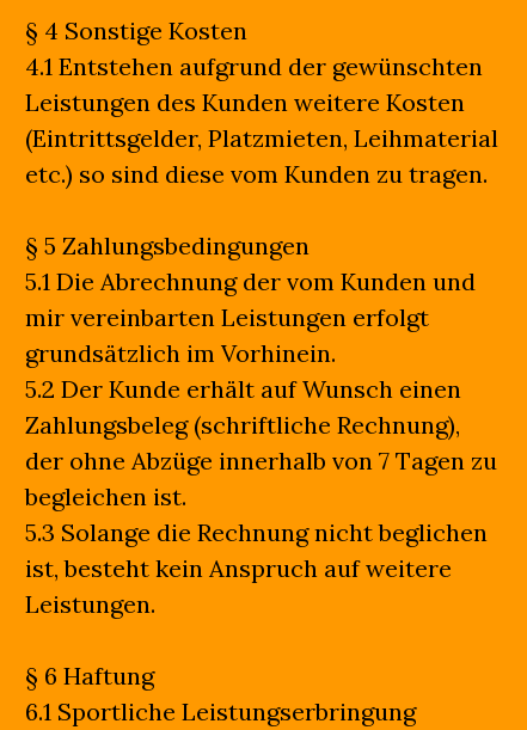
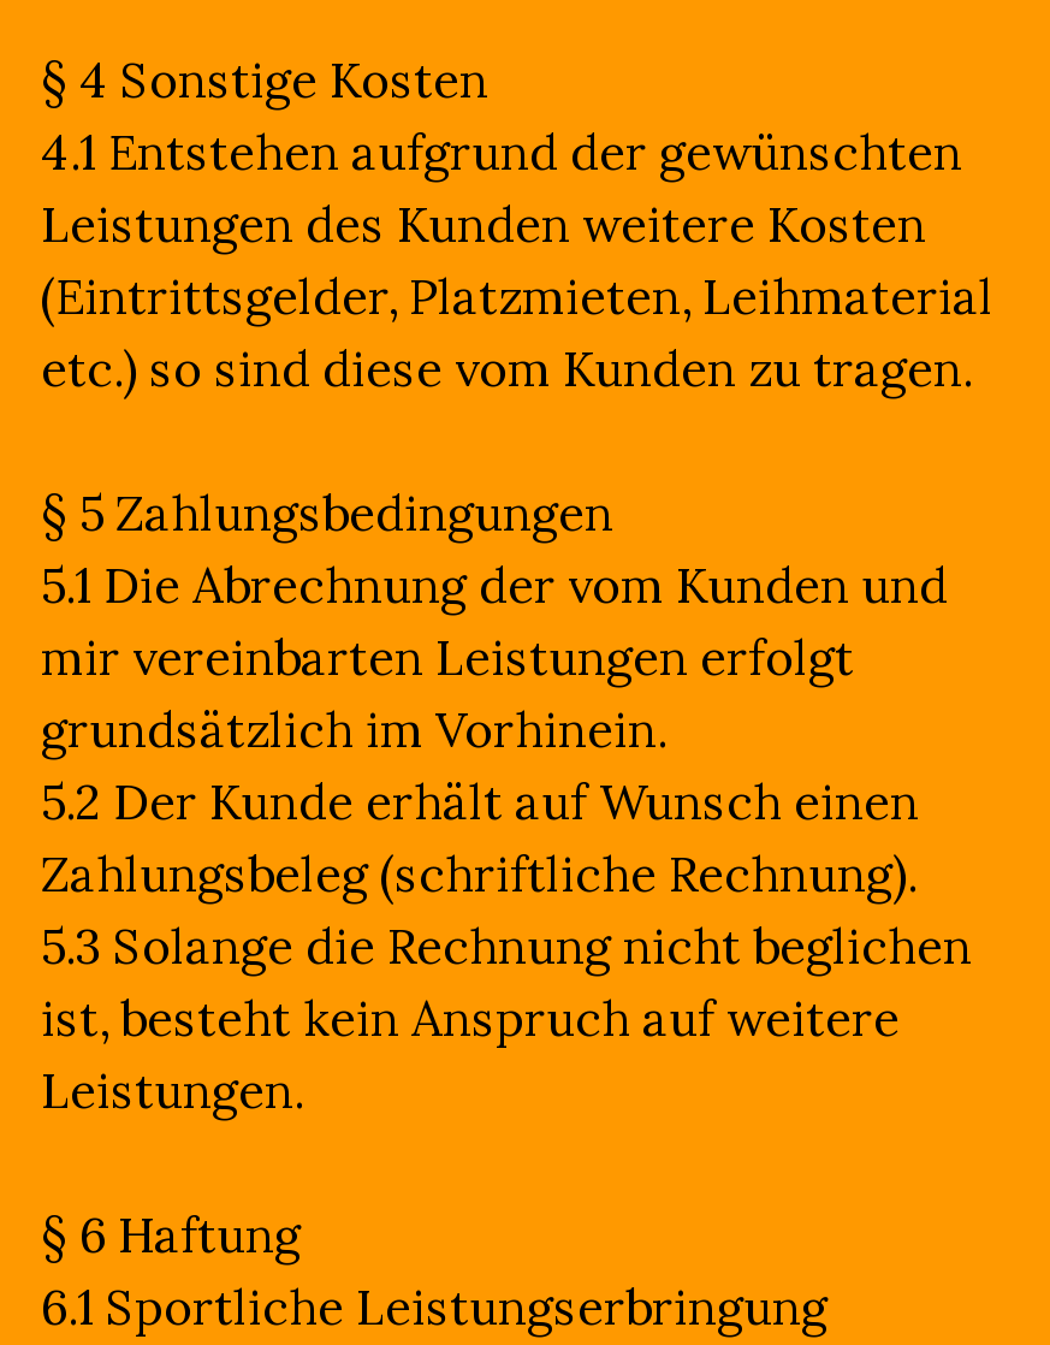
- Zahlungsbeleg (schriftliche Rechnung),
- der ohne Abzüge innerhalb von 7 Tagen zu
- begleichen ist.
+ Zahlungsbeleg (schriftliche Rechnung).
